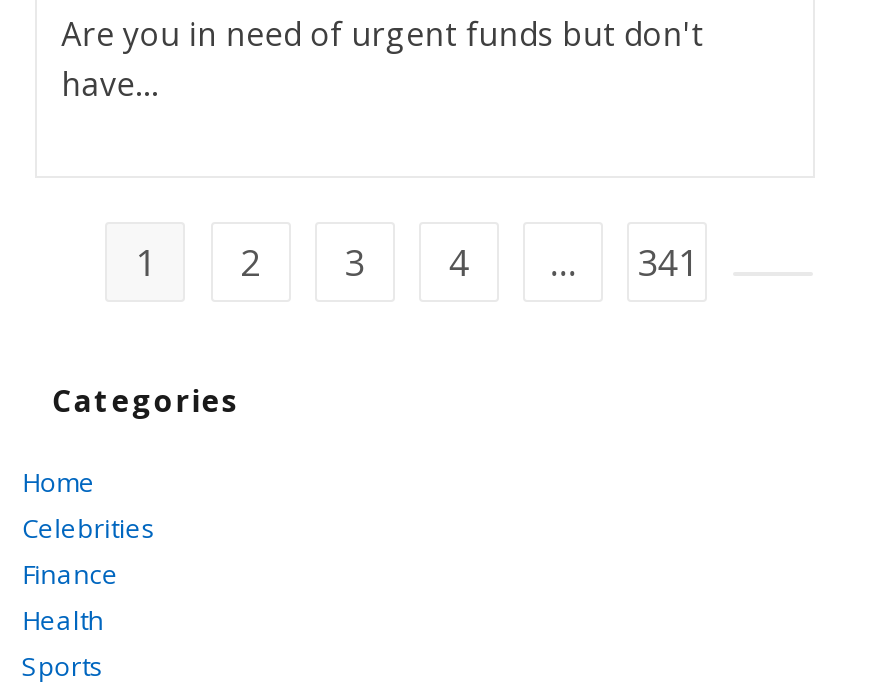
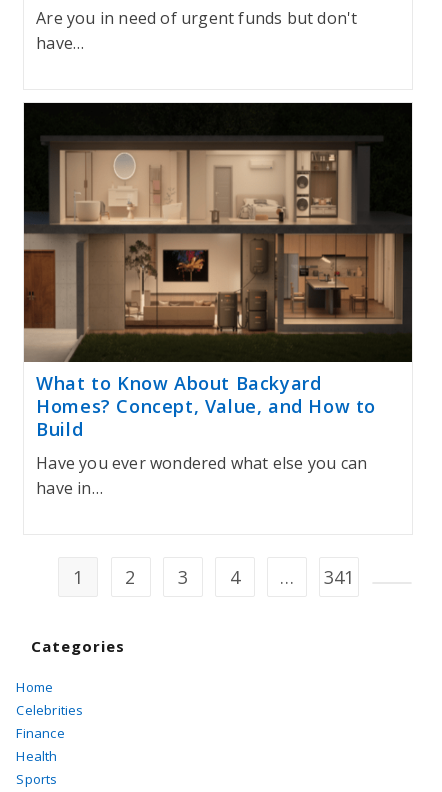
+ [image]
+ What to Know About Backyard
+ Homes? Concept, Value, and How to
+ Build
+ Have you ever wondered what else you can
+ have in…
